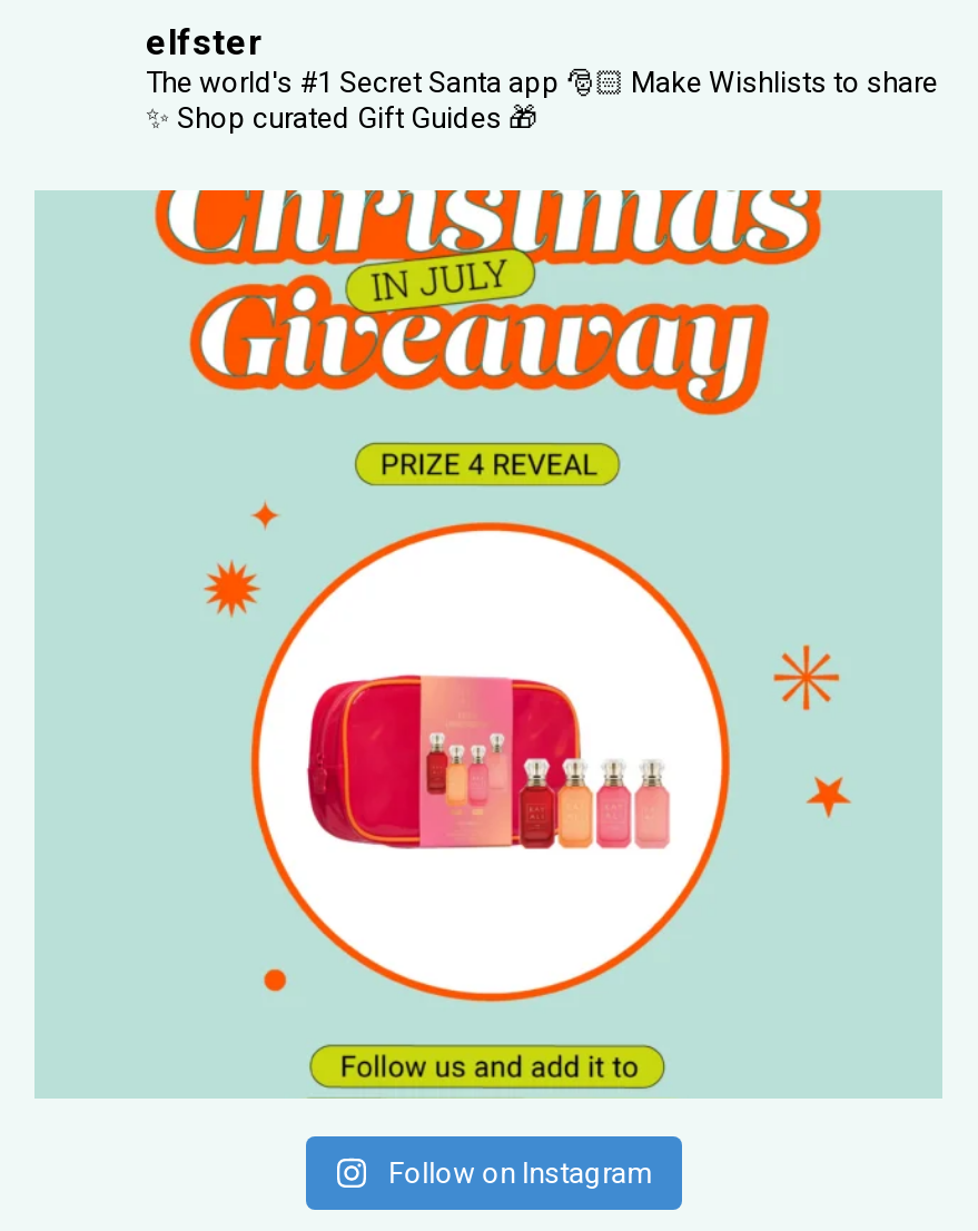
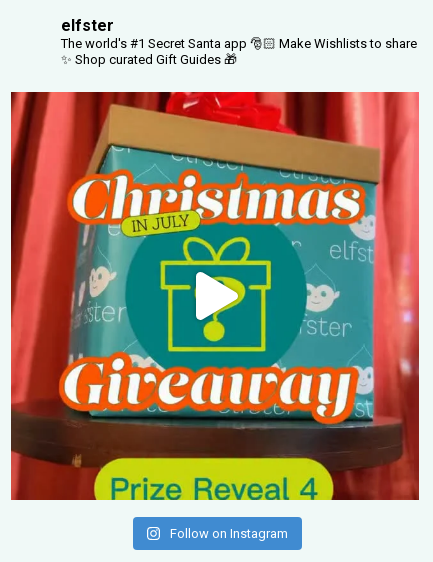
- [image]
+ [image]
